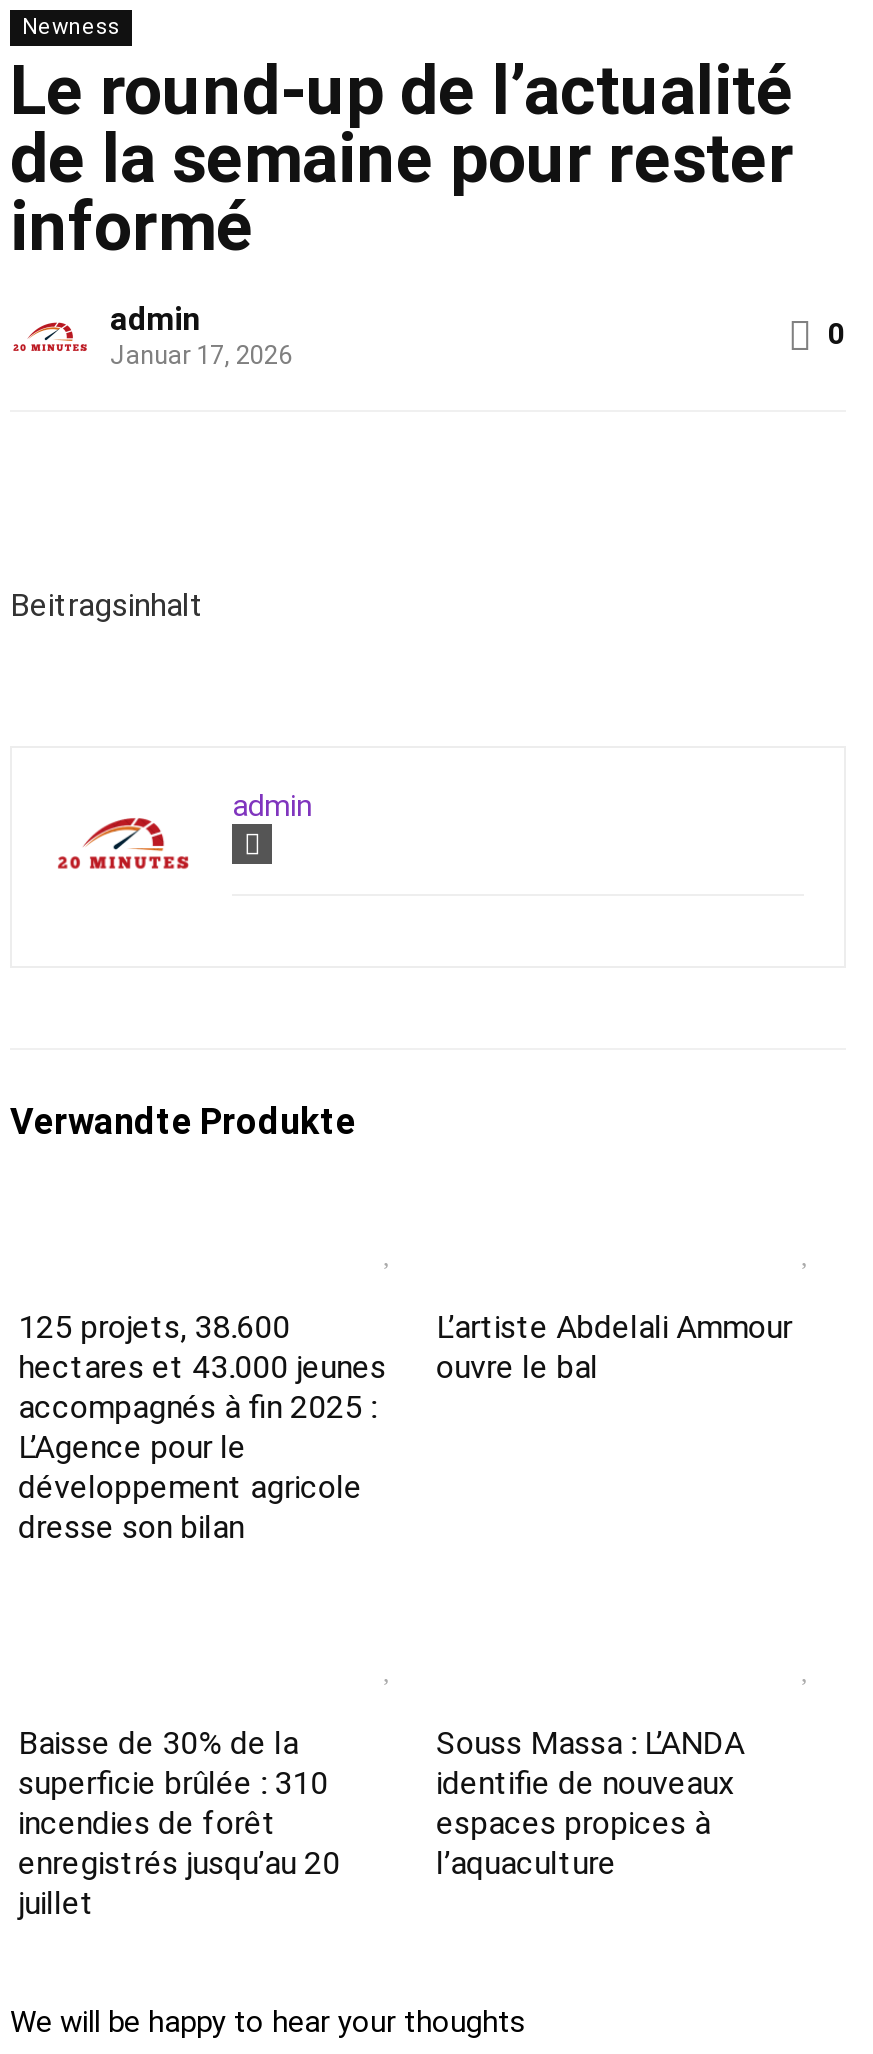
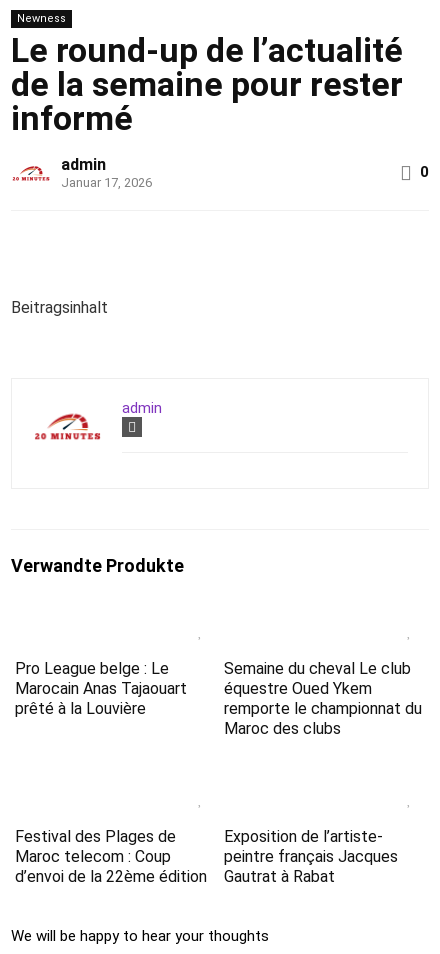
- 125 projets, 38.600
- hectares et 43.000 jeunes
- accompagnés à fin 2025 :
- L’Agence pour le
- développement agricole
- dresse son bilan
+ Pro League belge : Le
+ Marocain Anas Tajaouart
+ prêté à la Louvière

- L’artiste Abdelali Ammour
- ouvre le bal
+ Semaine du cheval Le club
+ équestre Oued Ykem
+ remporte le championnat du
+ Maroc des clubs

- Baisse de 30% de la
- superficie brûlée : 310
- incendies de forêt
- enregistrés jusqu’au 20
- juillet
+ Festival des Plages de
+ Maroc telecom : Coup
+ d’envoi de la 22ème édition

- Souss Massa : L’ANDA
- identifie de nouveaux
- espaces propices à
- l’aquaculture
+ Exposition de l’artiste-
+ peintre français Jacques
+ Gautrat à Rabat
